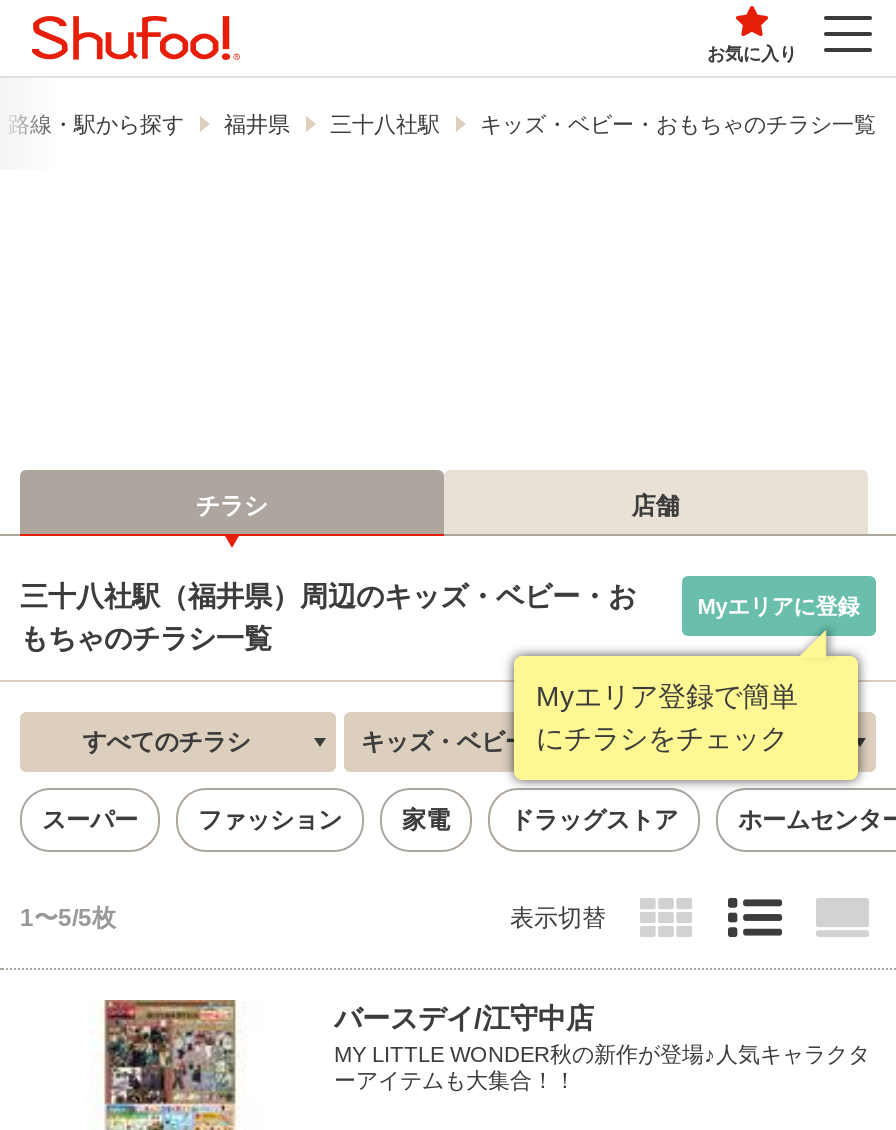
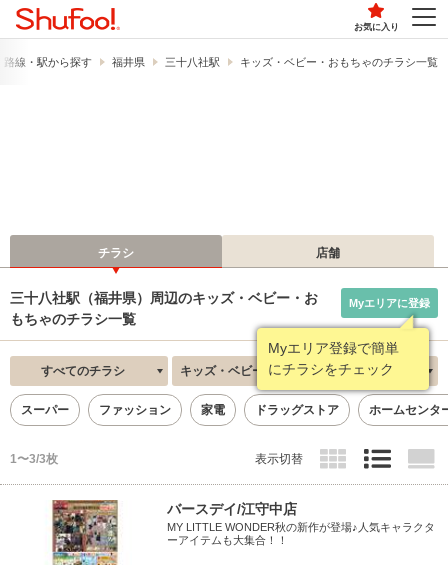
- 1〜5/5枚
+ 1〜3/3枚
